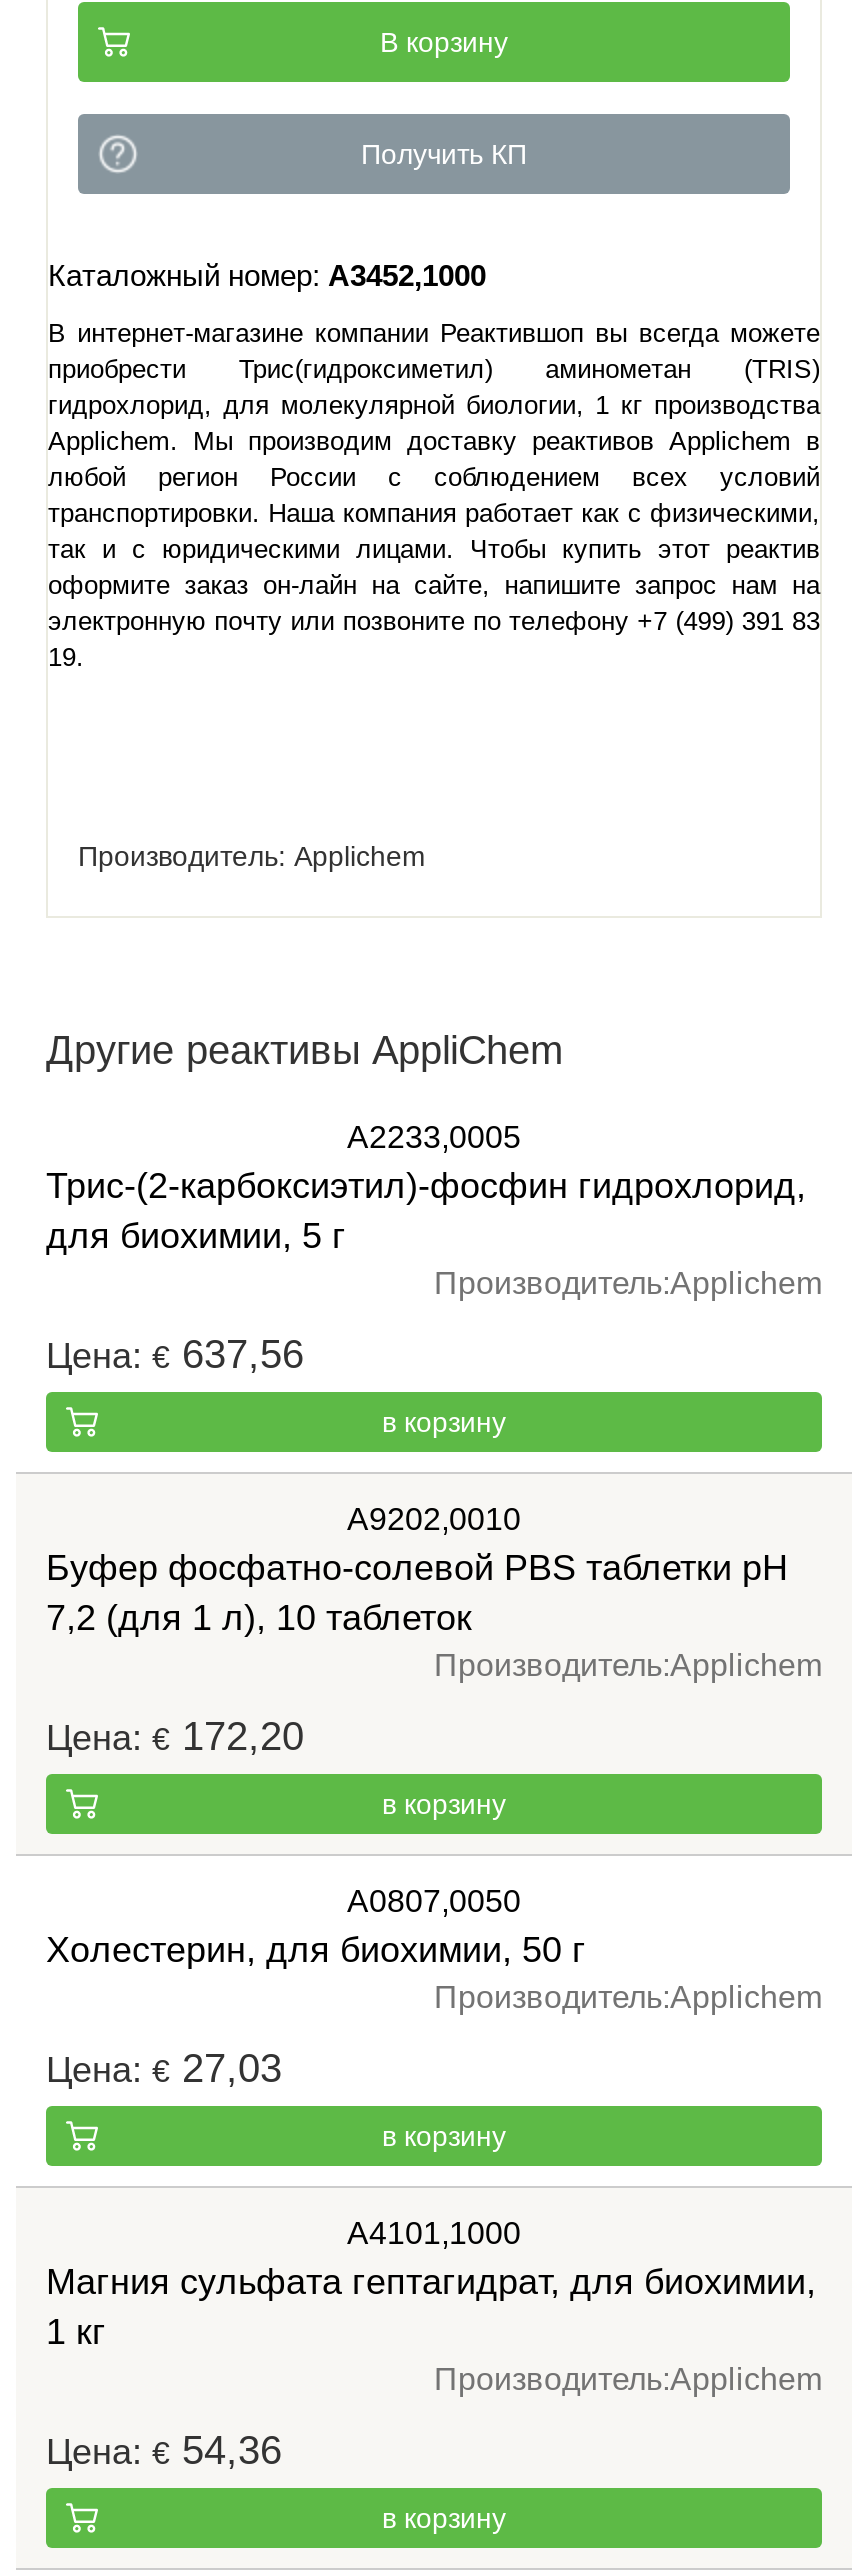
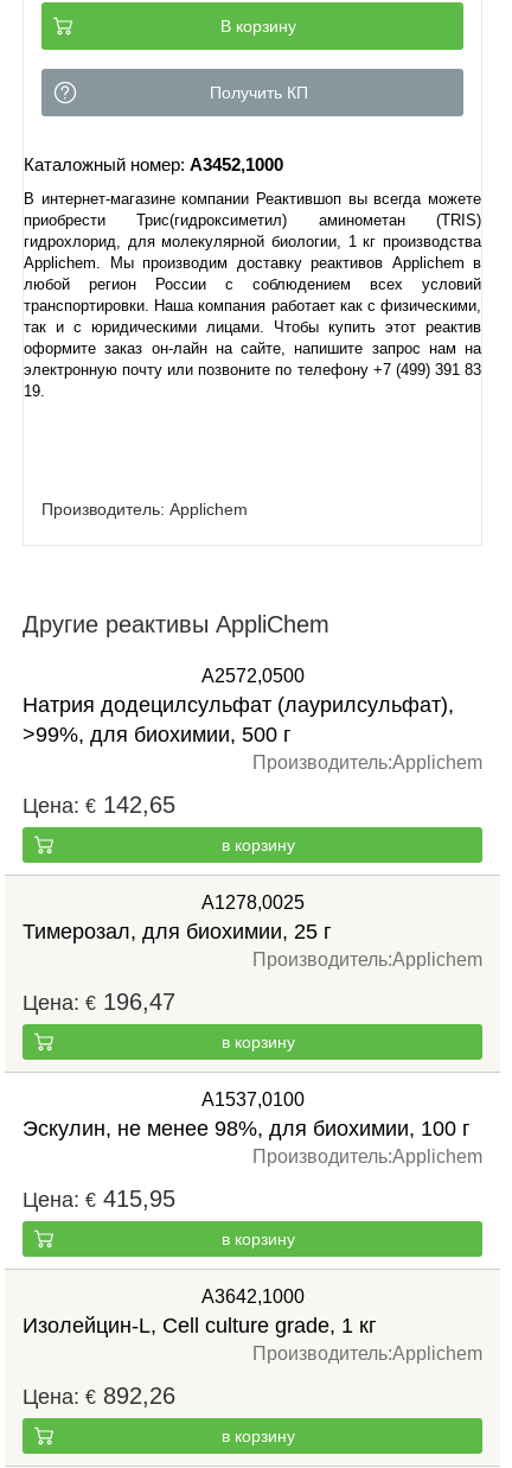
- A2233,0005
- Трис-(2-карбоксиэтил)-фосфин гидрохлорид,
- для биохимии, 5 г
+ A2572,0500
+ Натрия додецилсульфат (лаурилсульфат),
+ >99%, для биохимии, 500 г

- Цена: €637,56
+ Цена: €142,65

- A9202,0010
- Буфер фосфатно-солевой PBS таблетки pH
- 7,2 (для 1 л), 10 таблеток
+ A1278,0025
+ Тимерозал, для биохимии, 25 г

- Цена: €172,20
+ Цена: €196,47

- A0807,0050
- Холестерин, для биохимии, 50 г
+ A1537,0100
+ Эскулин, не менее 98%, для биохимии, 100 г

- Цена: €27,03
+ Цена: €415,95

- A4101,1000
- Магния сульфата гептагидрат, для биохимии,
- 1 кг
+ A3642,1000
+ Изолейцин-L, Cell culture grade, 1 кг

- Цена: €54,36
+ Цена: €892,26
